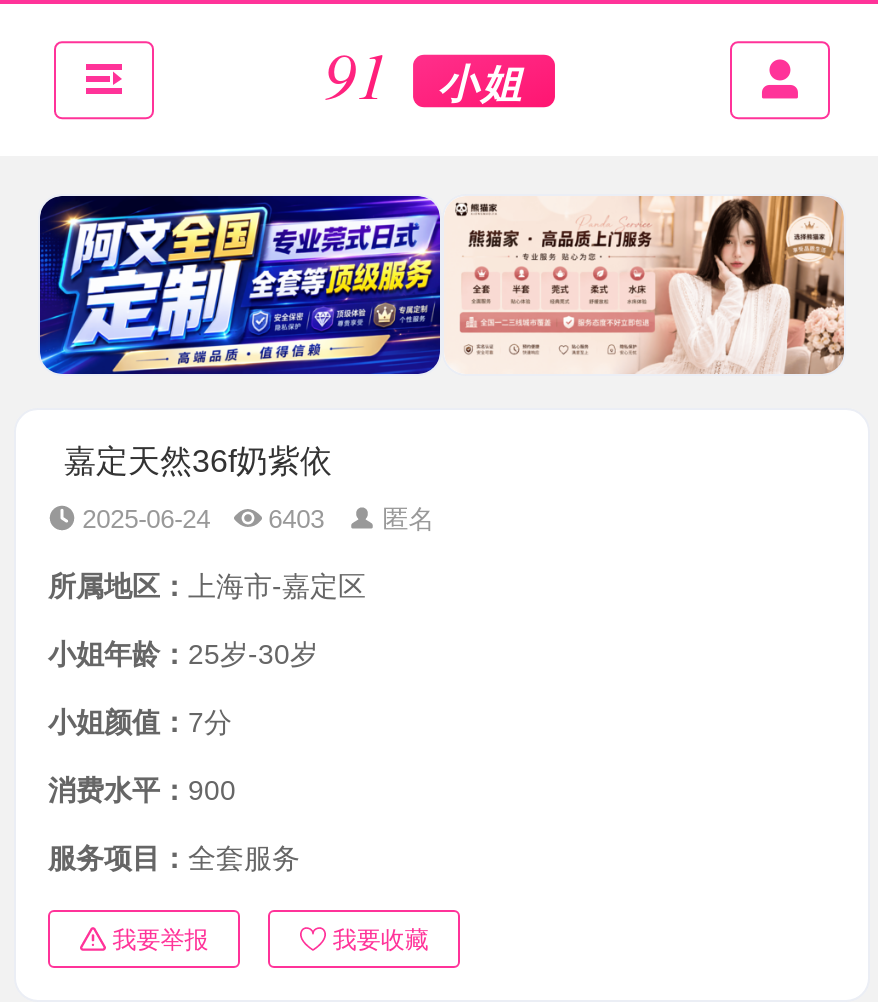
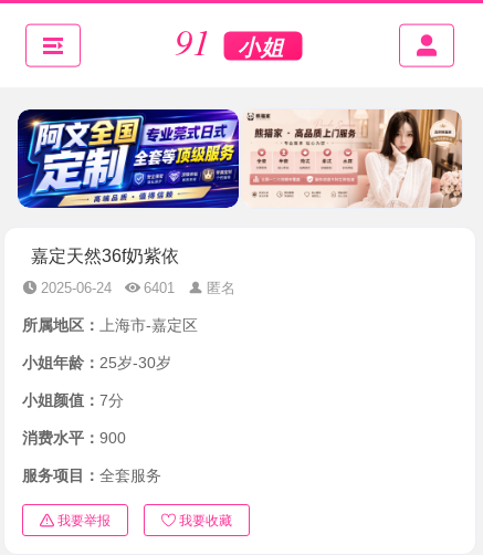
- 2025-06-24 6403 匿名
+ 2025-06-24 6401 匿名
